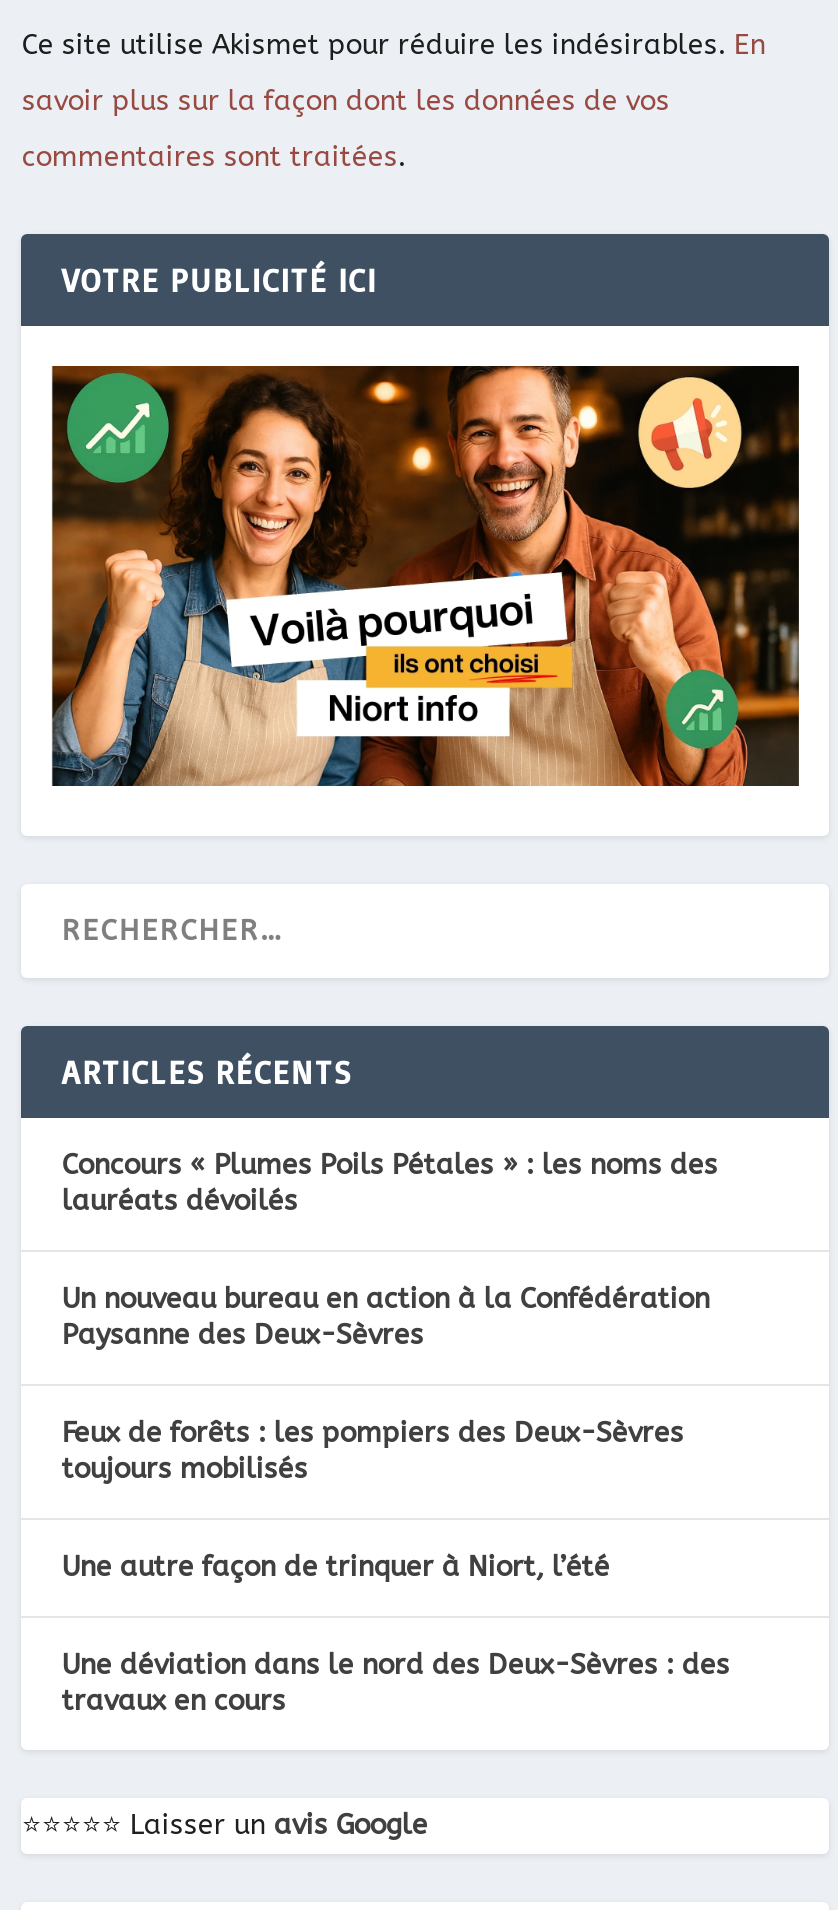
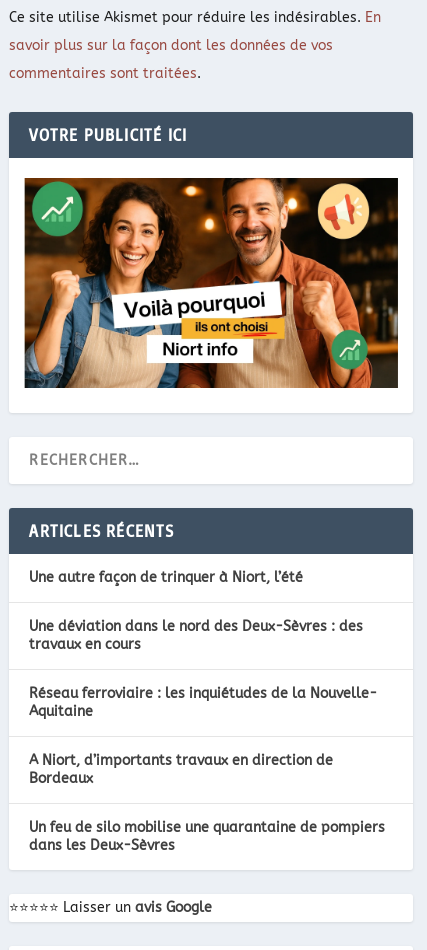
- Concours « Plumes Poils Pétales » : les noms des
- lauréats dévoilés
- Un nouveau bureau en action à la Confédération
- Paysanne des Deux-Sèvres
- Feux de forêts : les pompiers des Deux-Sèvres
- toujours mobilisés

moved up: Une autre façon de trinquer à Niort, l’été | Une déviation dans le nord des Deux-Sèvres : des | travaux en cours

+ Réseau ferroviaire : les inquiétudes de la Nouvelle-
+ Aquitaine
+ A Niort, d’importants travaux en direction de
+ Bordeaux
+ Un feu de silo mobilise une quarantaine de pompiers
+ dans les Deux-Sèvres
